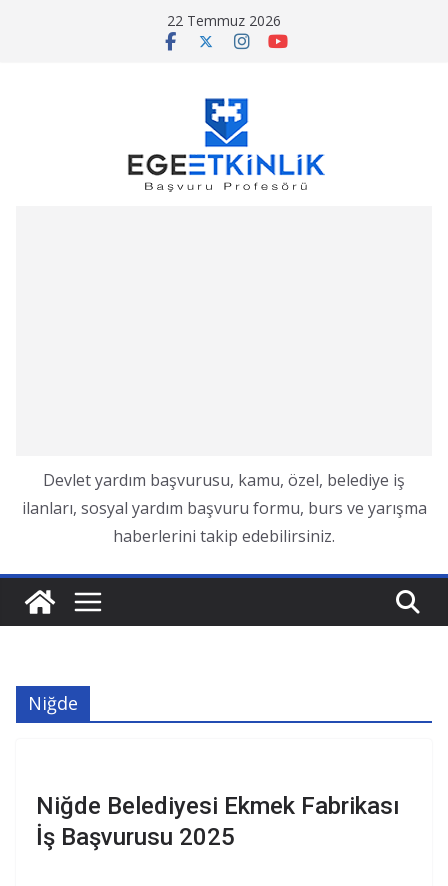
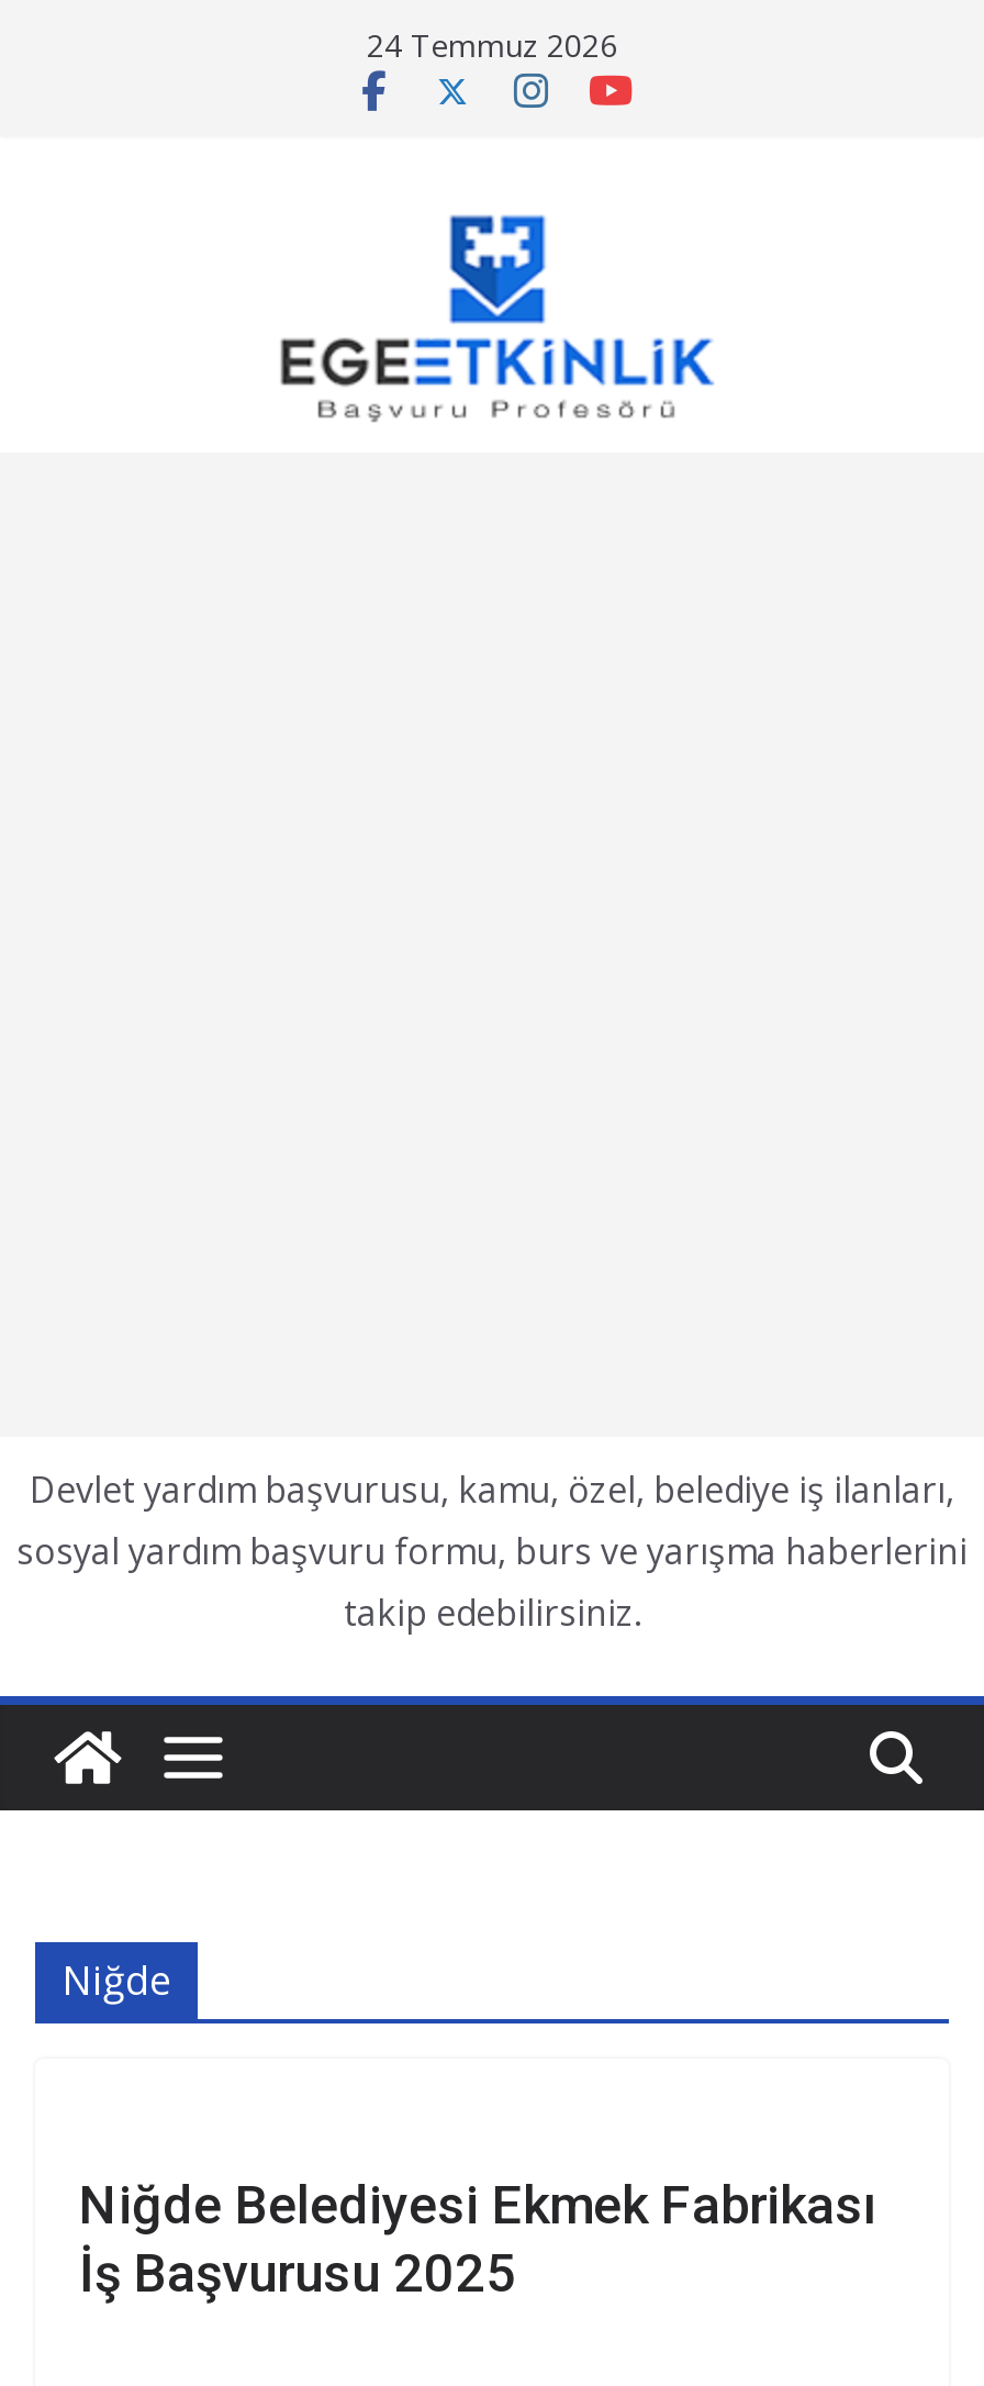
- 22 Temmuz 2026
+ 24 Temmuz 2026
